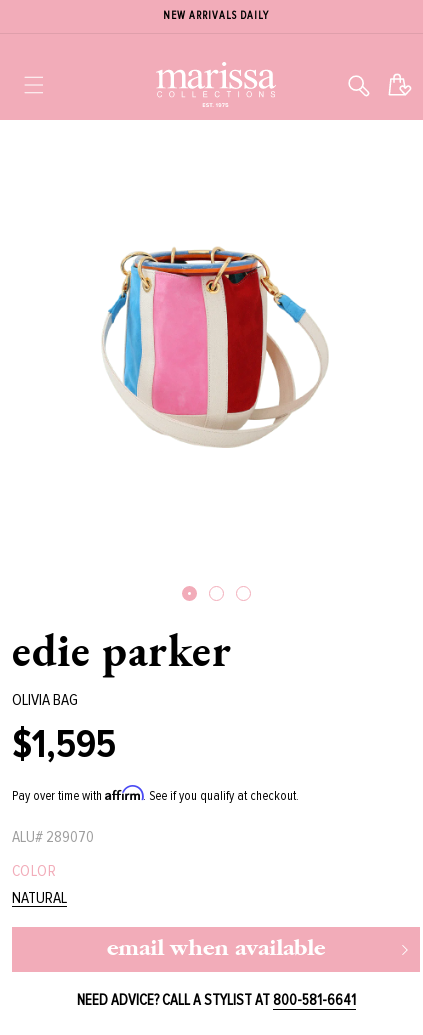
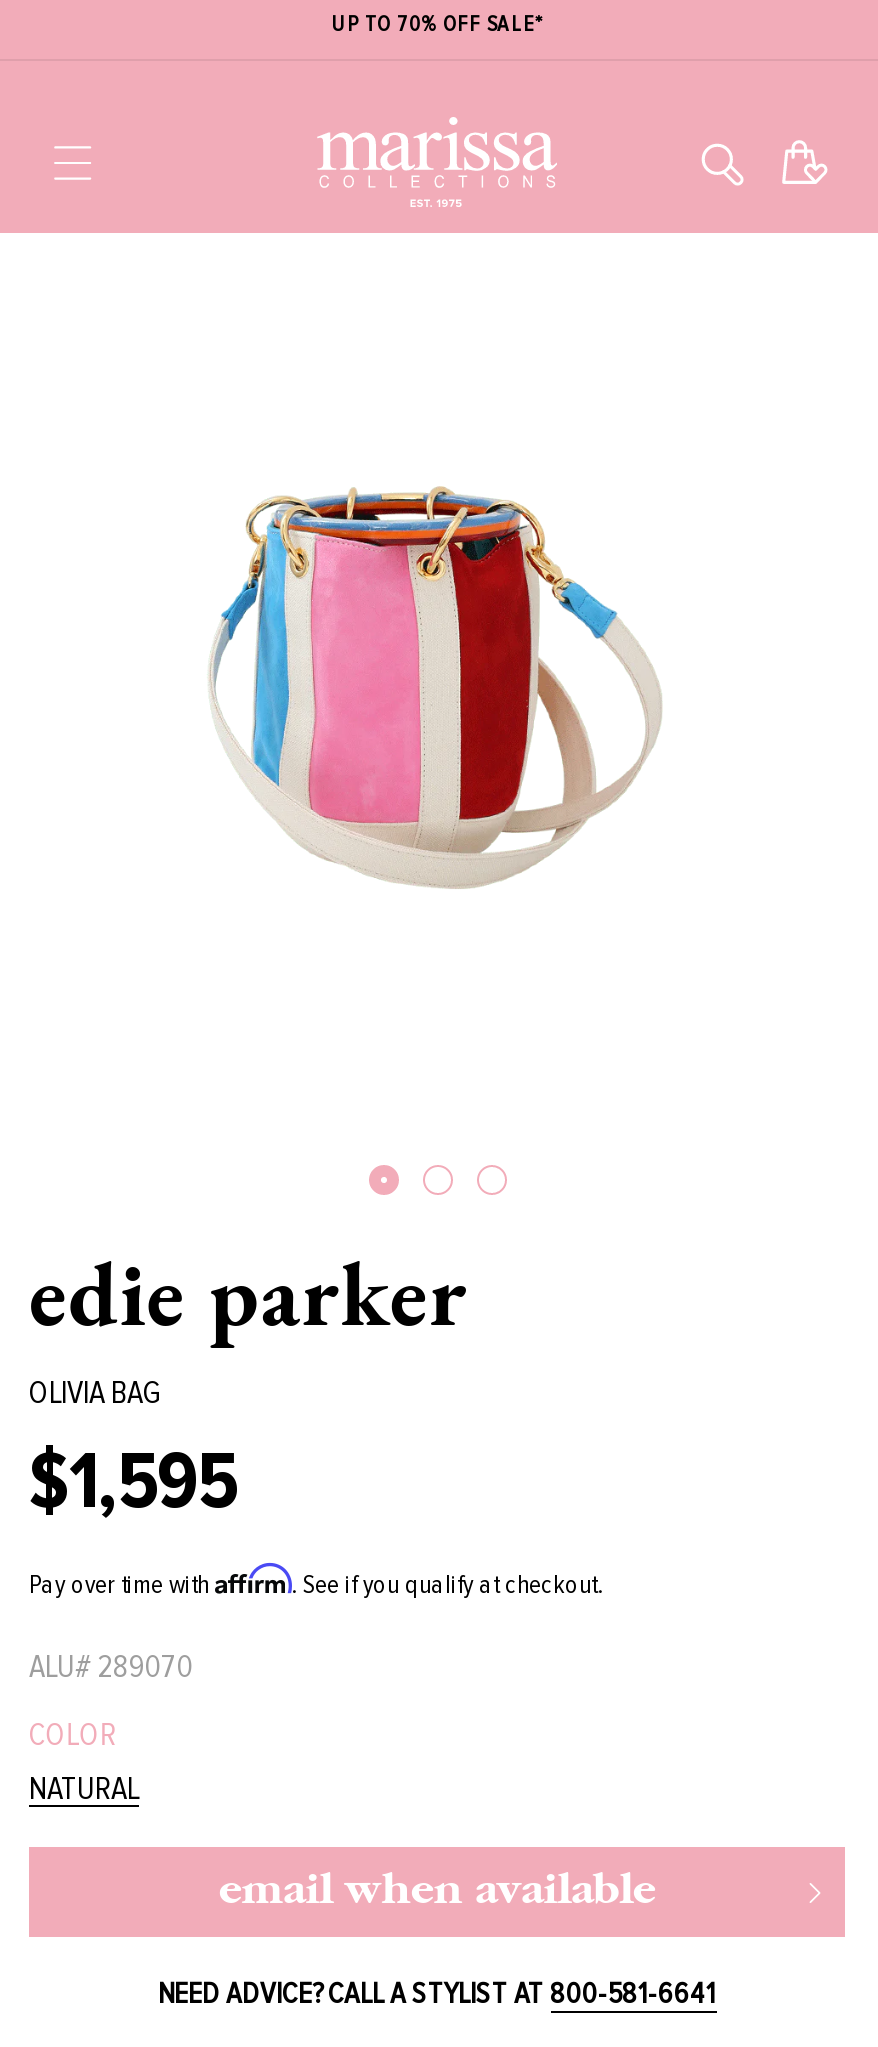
- NEW ARRIVALS DAILY
+ UP TO 70% OFF SALE*
